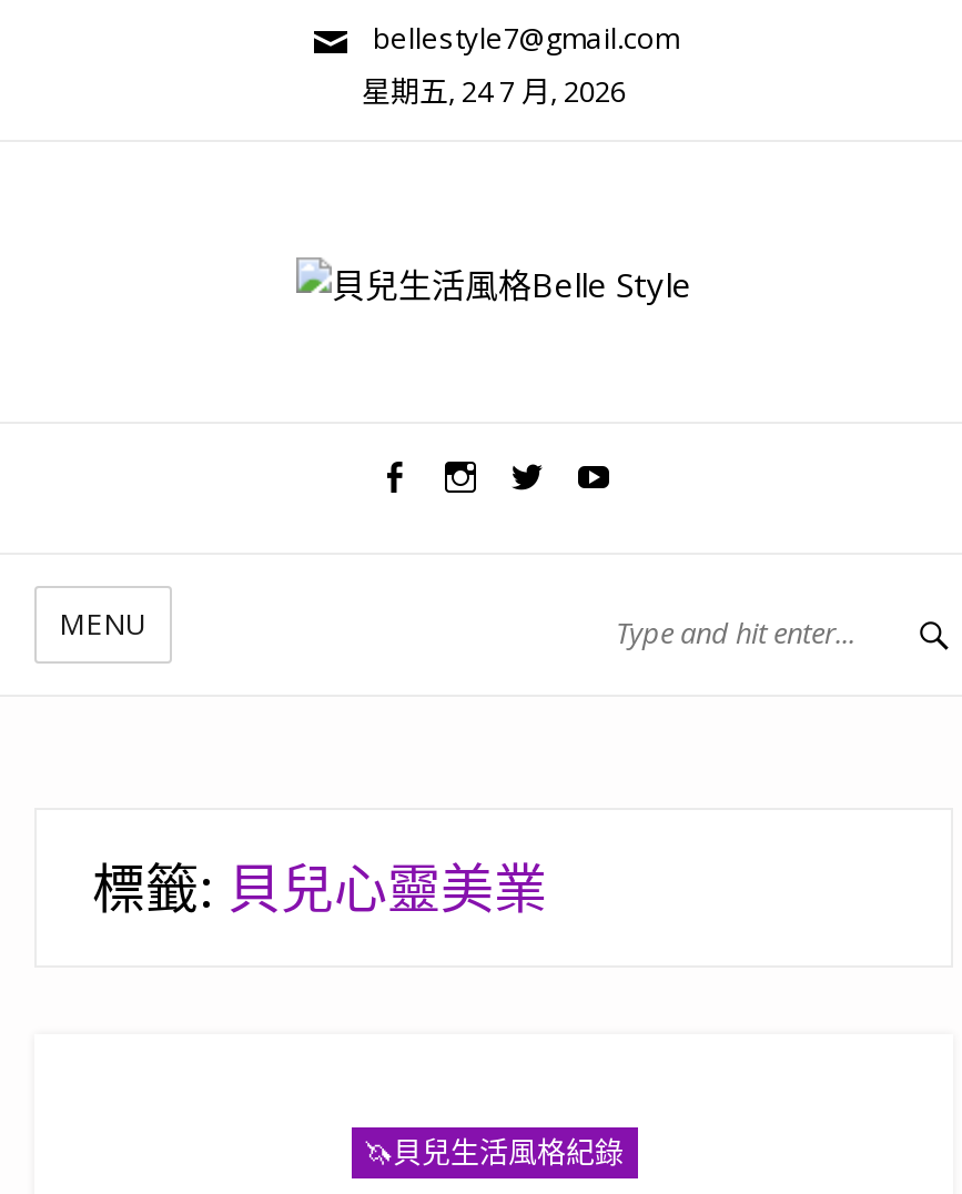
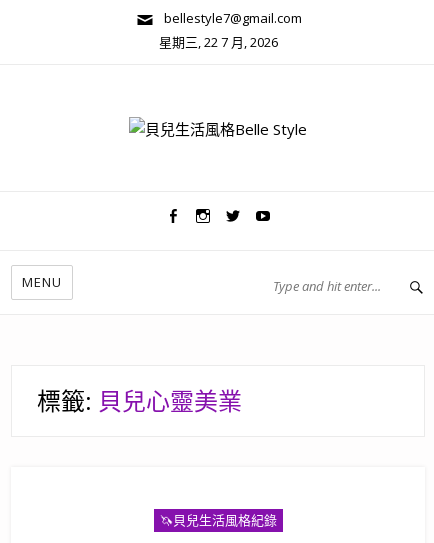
- 星期五, 24 7 月, 2026
+ 星期三, 22 7 月, 2026
